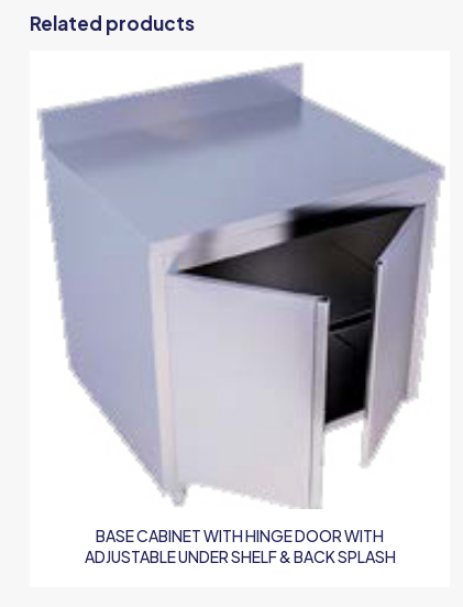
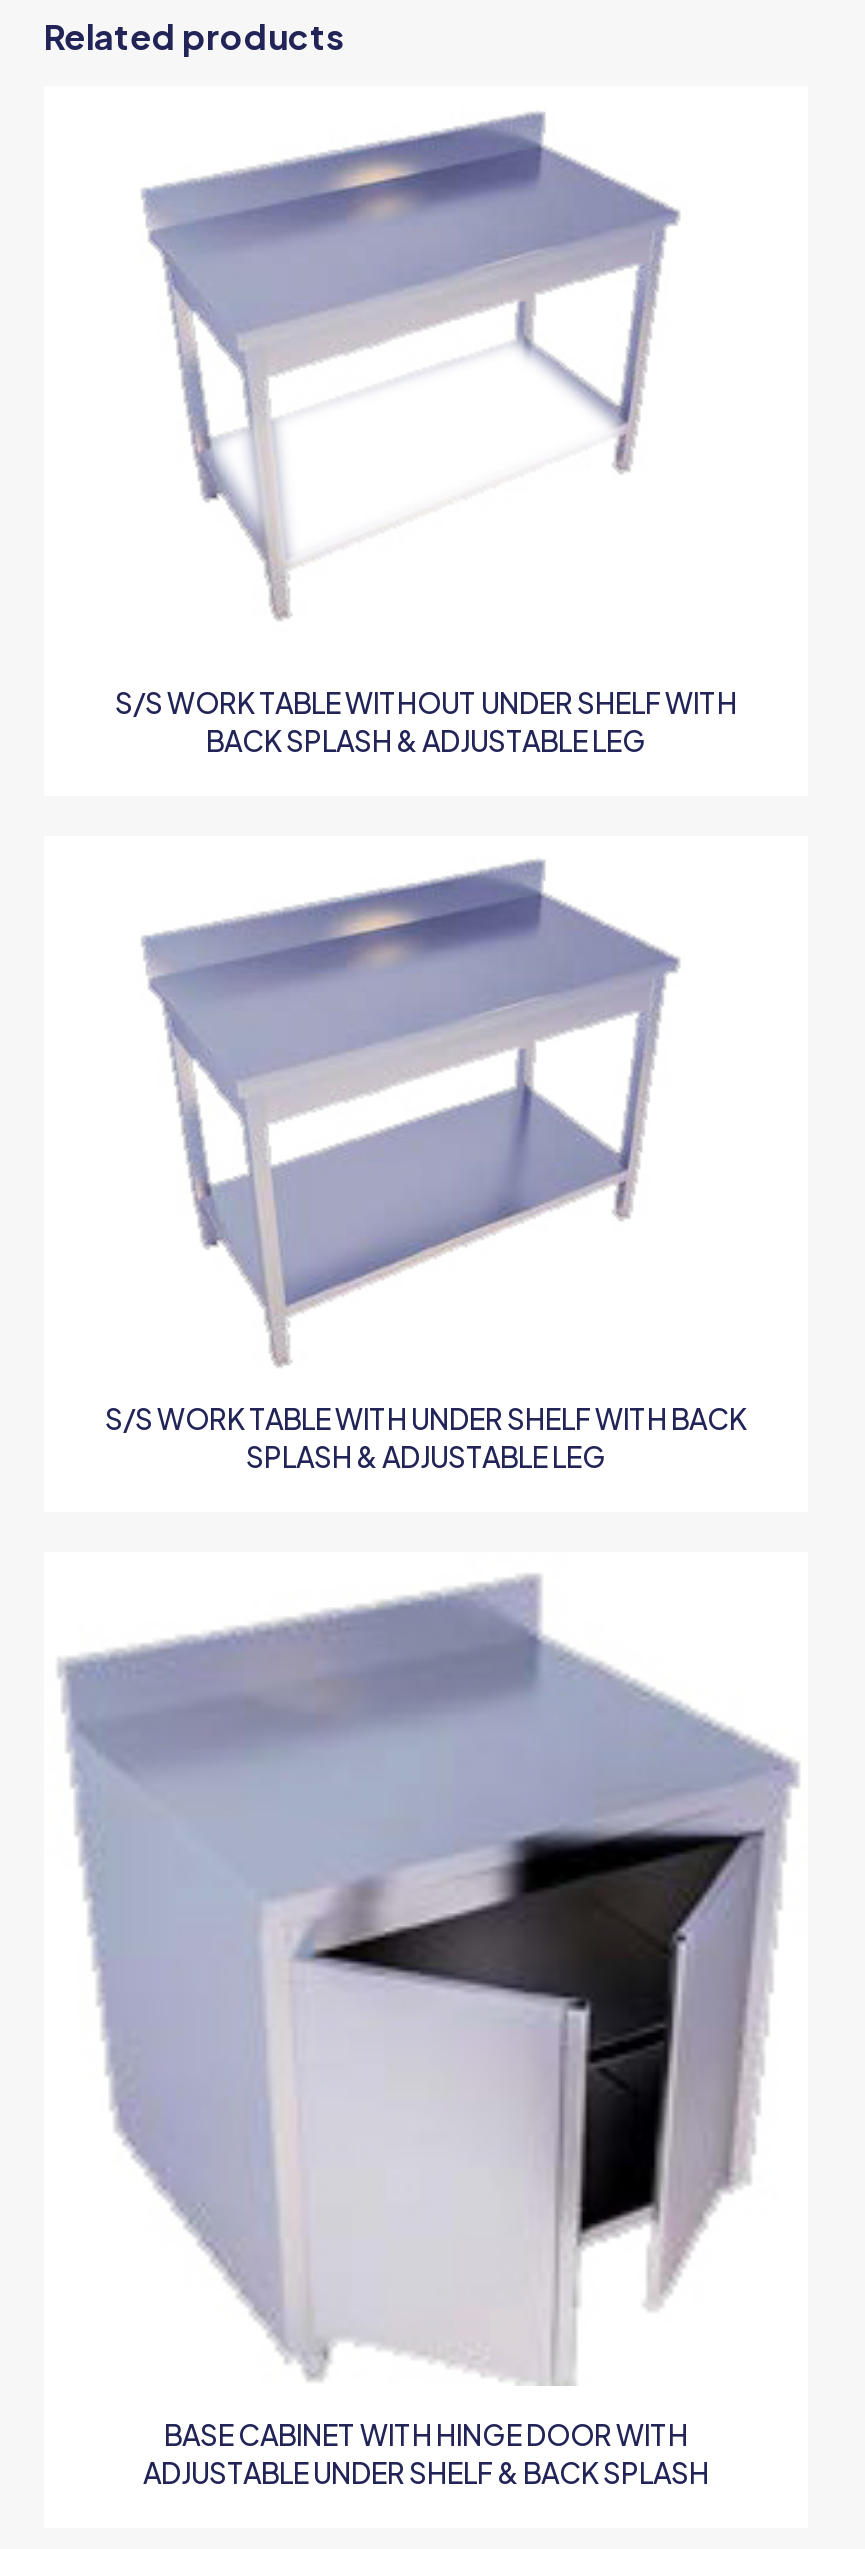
+ [image]
+ S/S WORK TABLE WITH UNDER SHELF WITH BACK
+ SPLASH & ADJUSTABLE LEG

+ [image]
+ S/S WORK TABLE WITHOUT UNDER SHELF WITH
+ BACK SPLASH & ADJUSTABLE LEG
